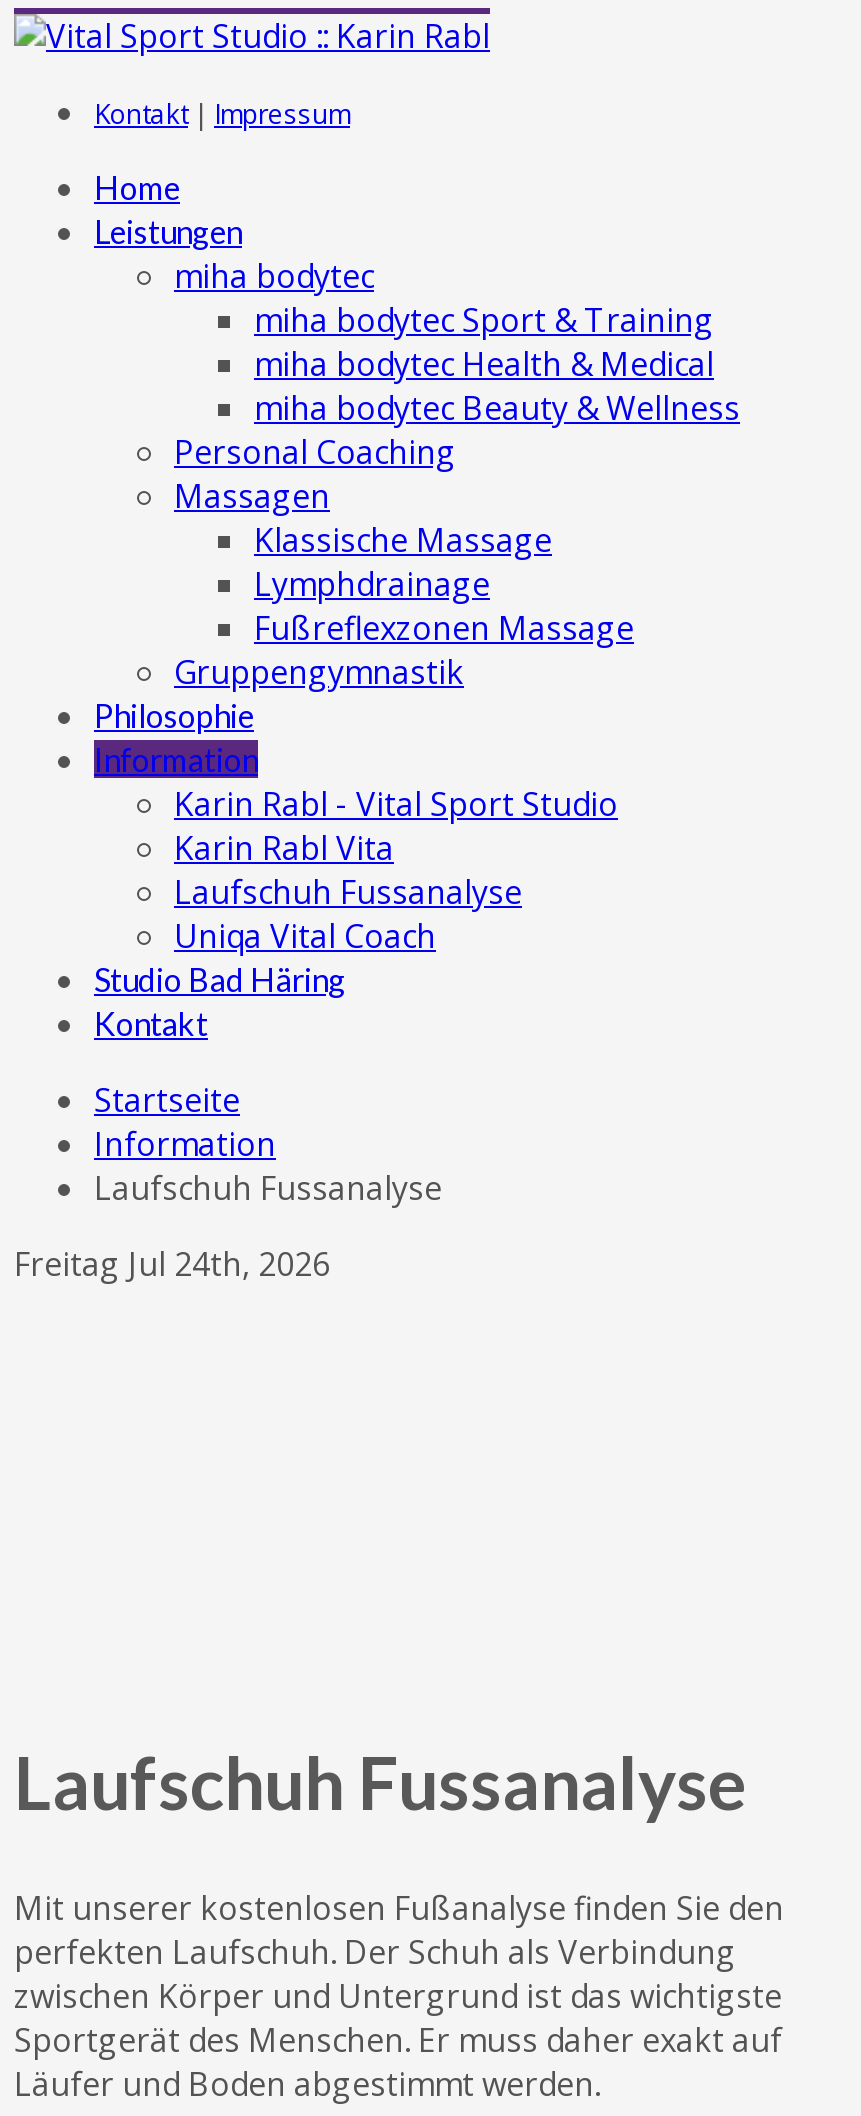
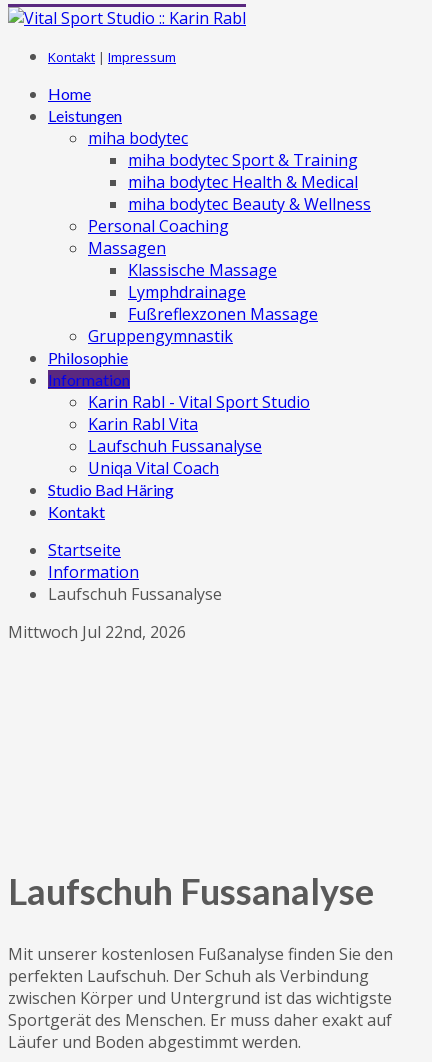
- Freitag Jul 24th, 2026
+ Mittwoch Jul 22nd, 2026
